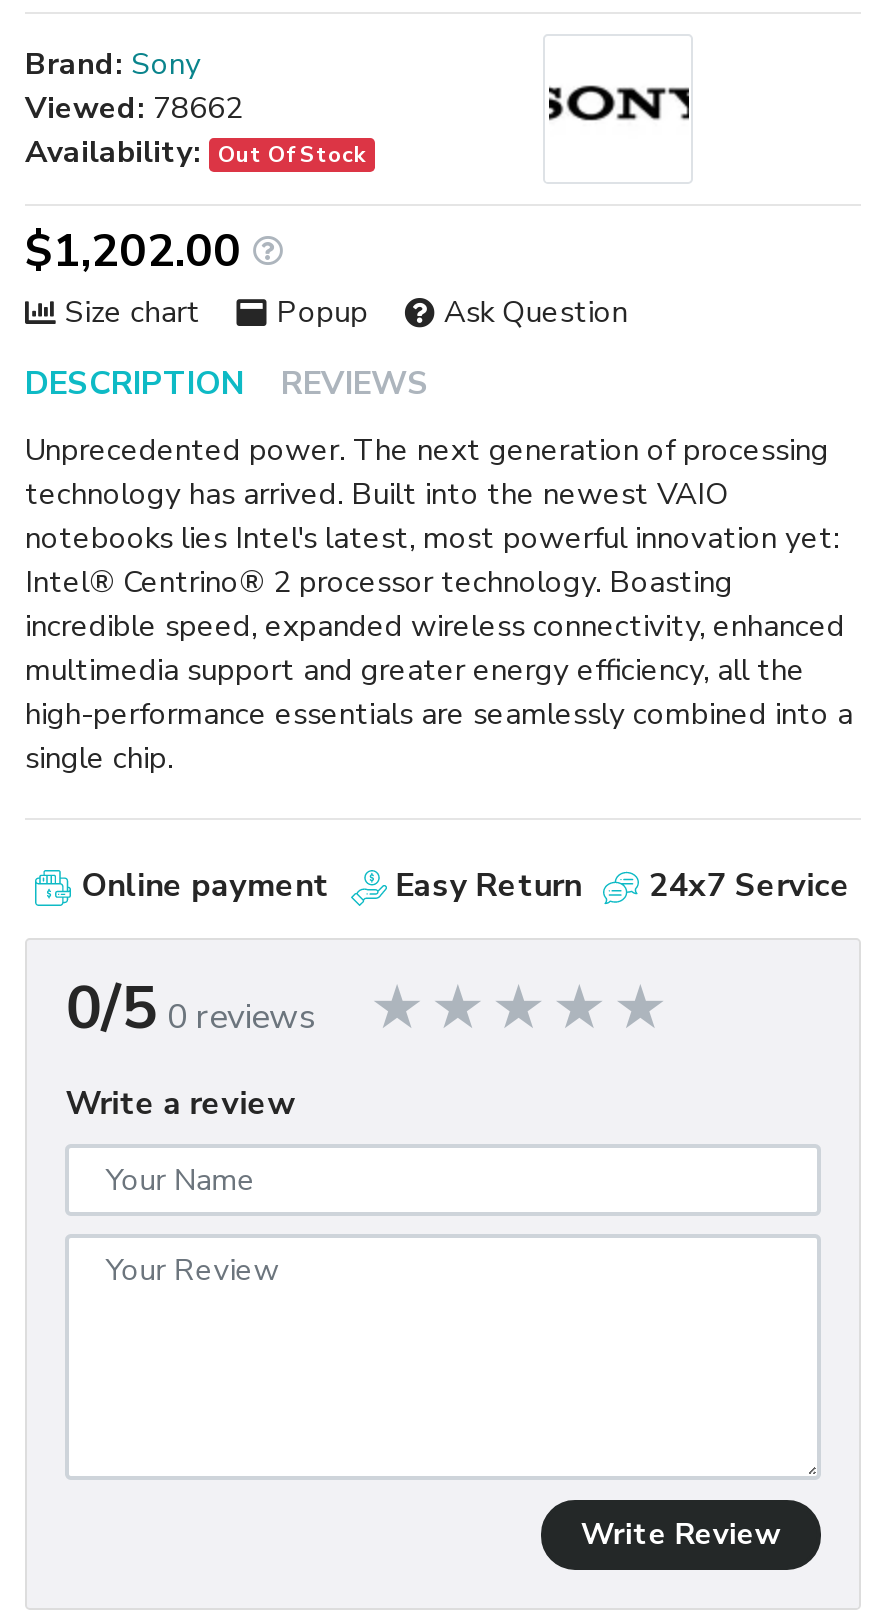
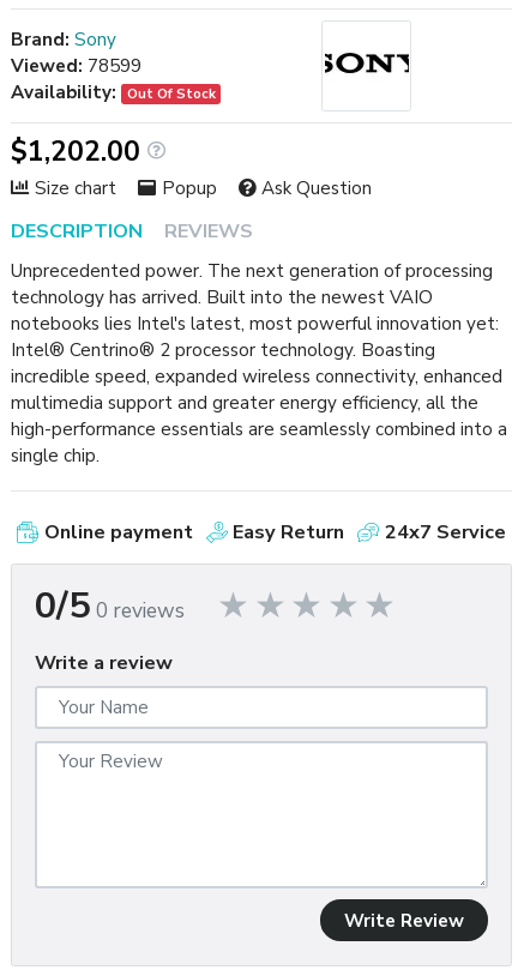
- Viewed: 78662
+ Viewed: 78599
